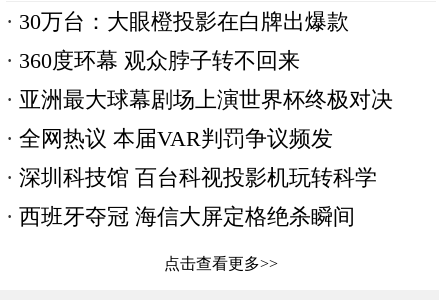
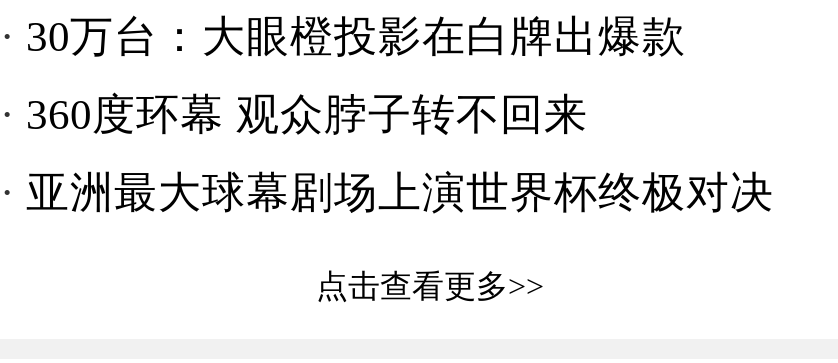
- 全网热议 本届VAR判罚争议频发
- 深圳科技馆 百台科视投影机玩转科学
- 西班牙夺冠 海信大屏定格绝杀瞬间
